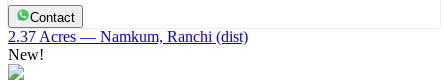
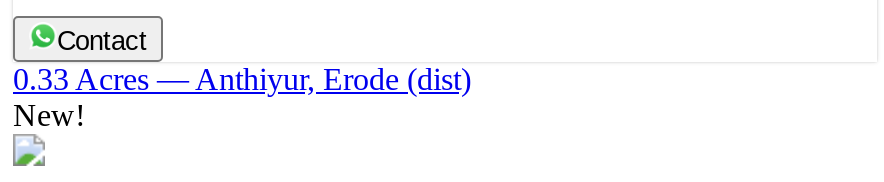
- 2.37 Acres— Namkum, Ranchi (dist)
+ 0.33 Acres— Anthiyur, Erode (dist)
